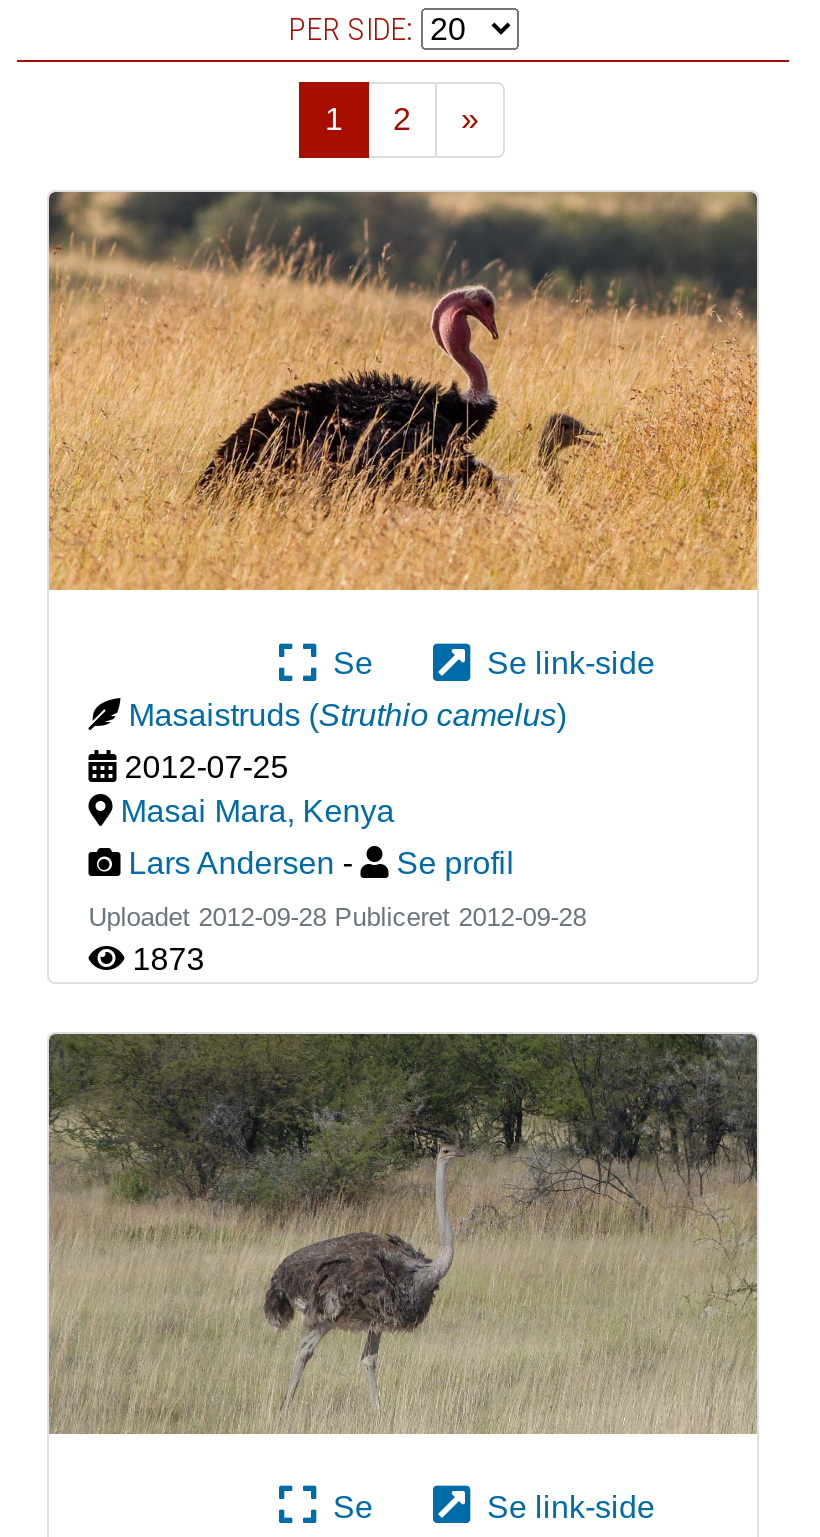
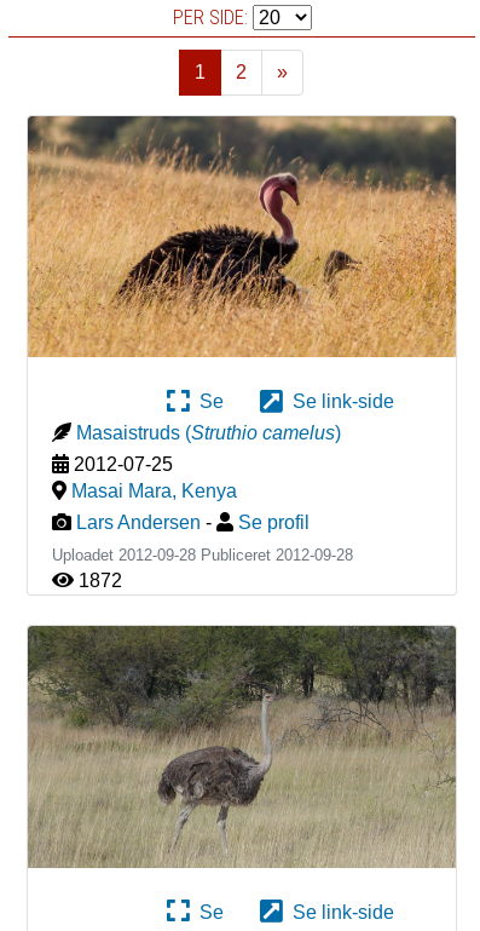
- 1873
+ 1872
